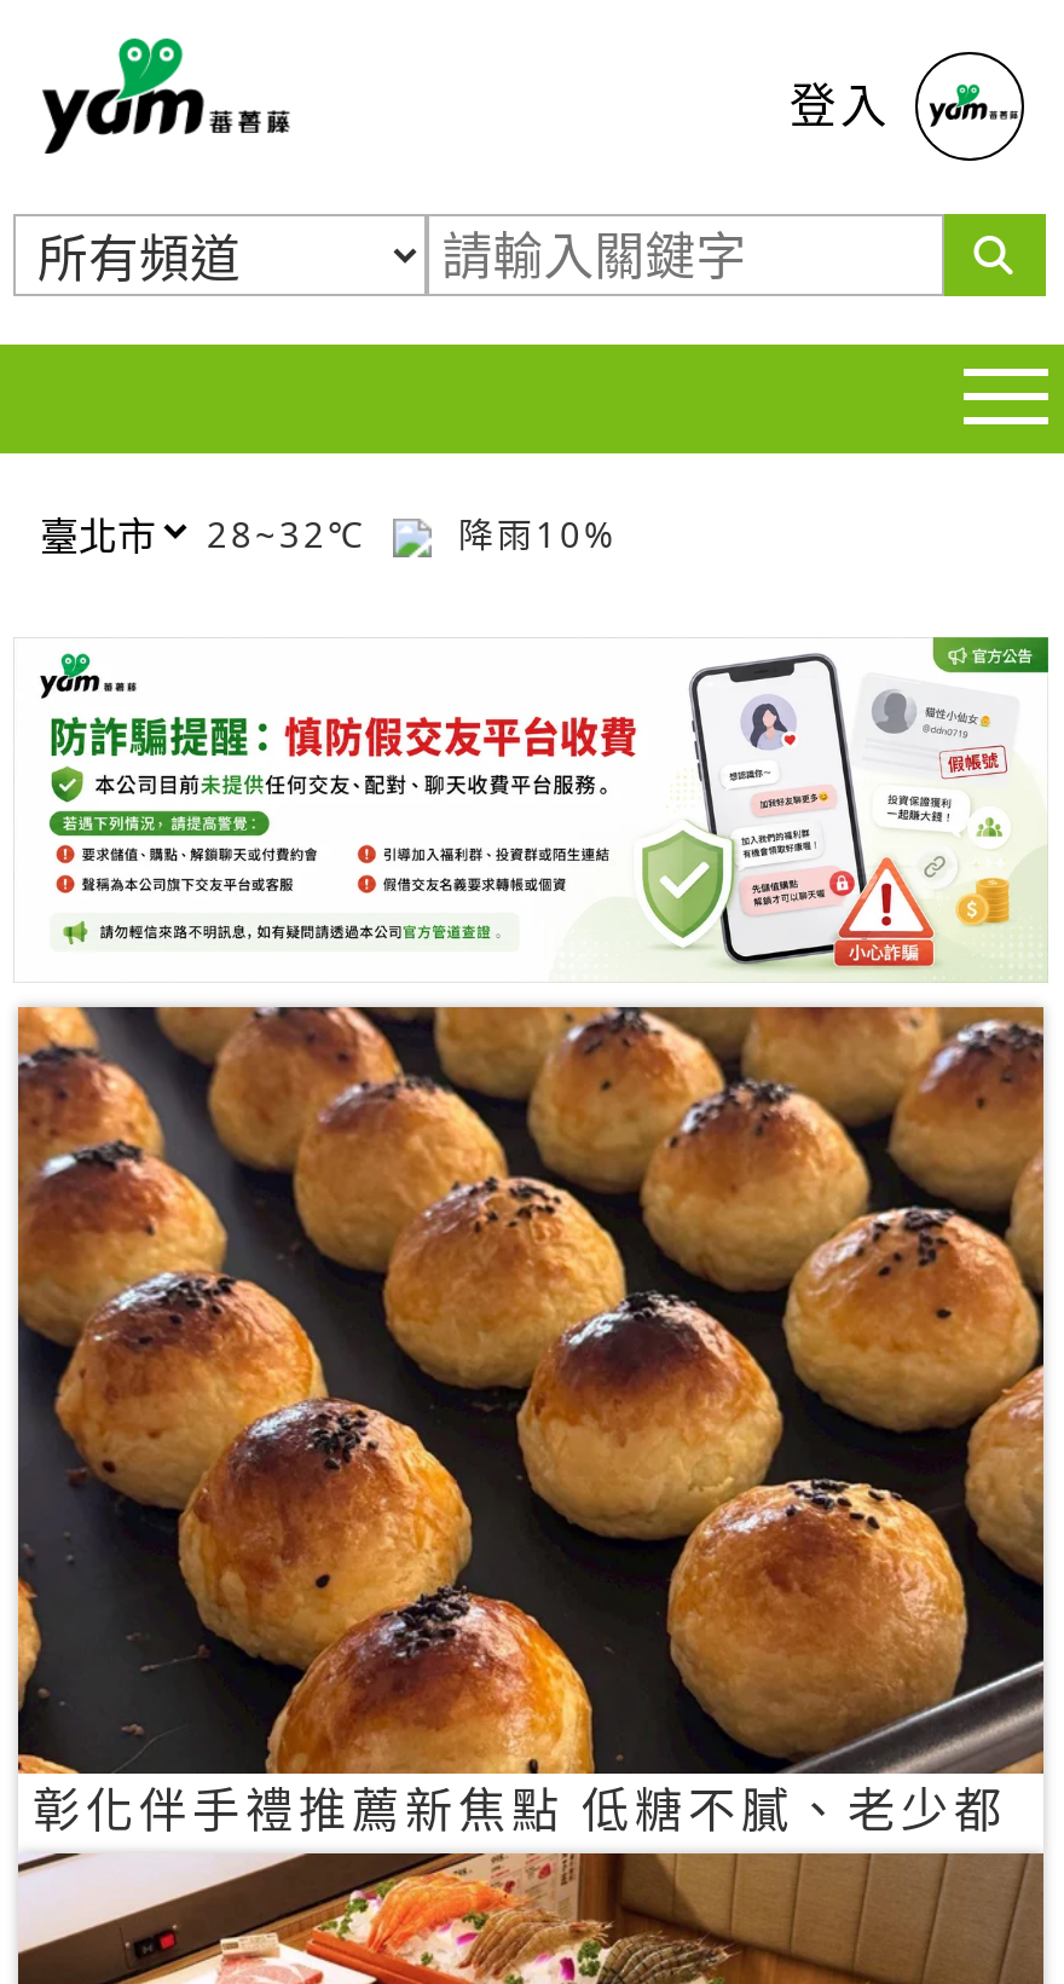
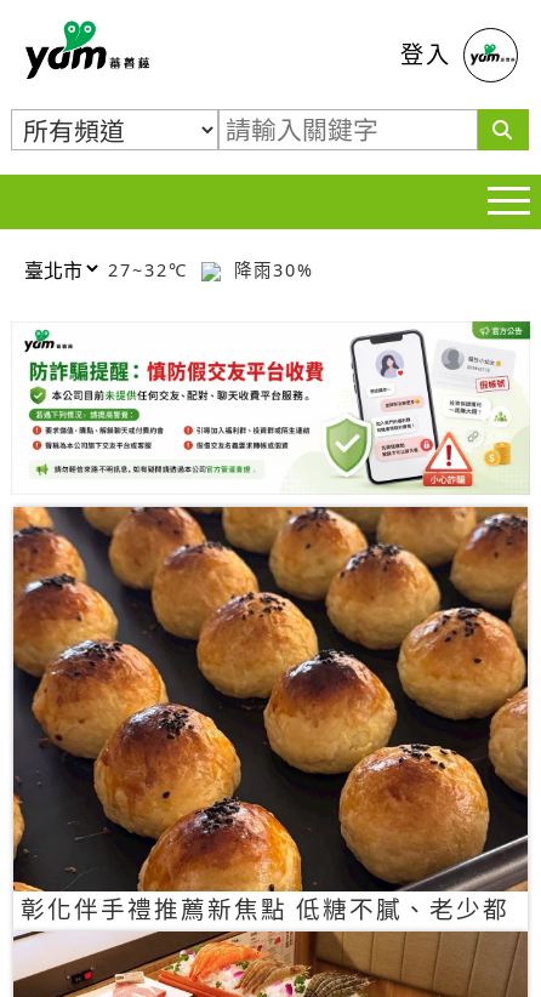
- 28~32℃
+ 27~32℃

- 降雨10%
+ 降雨30%
